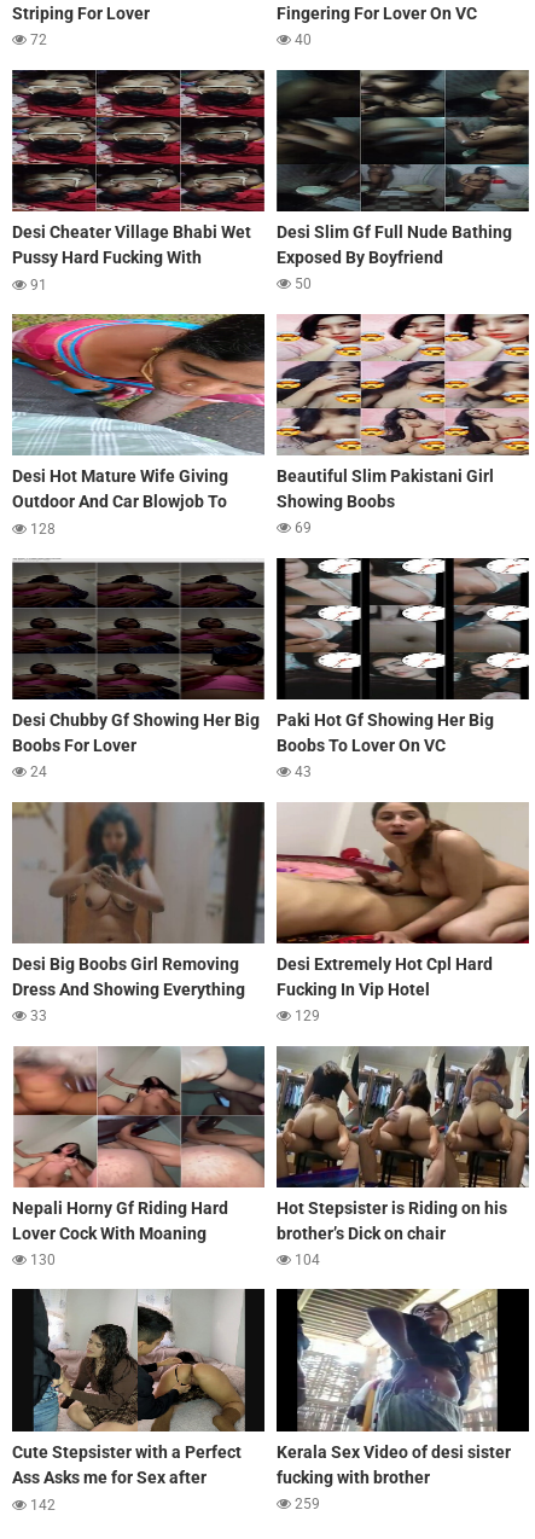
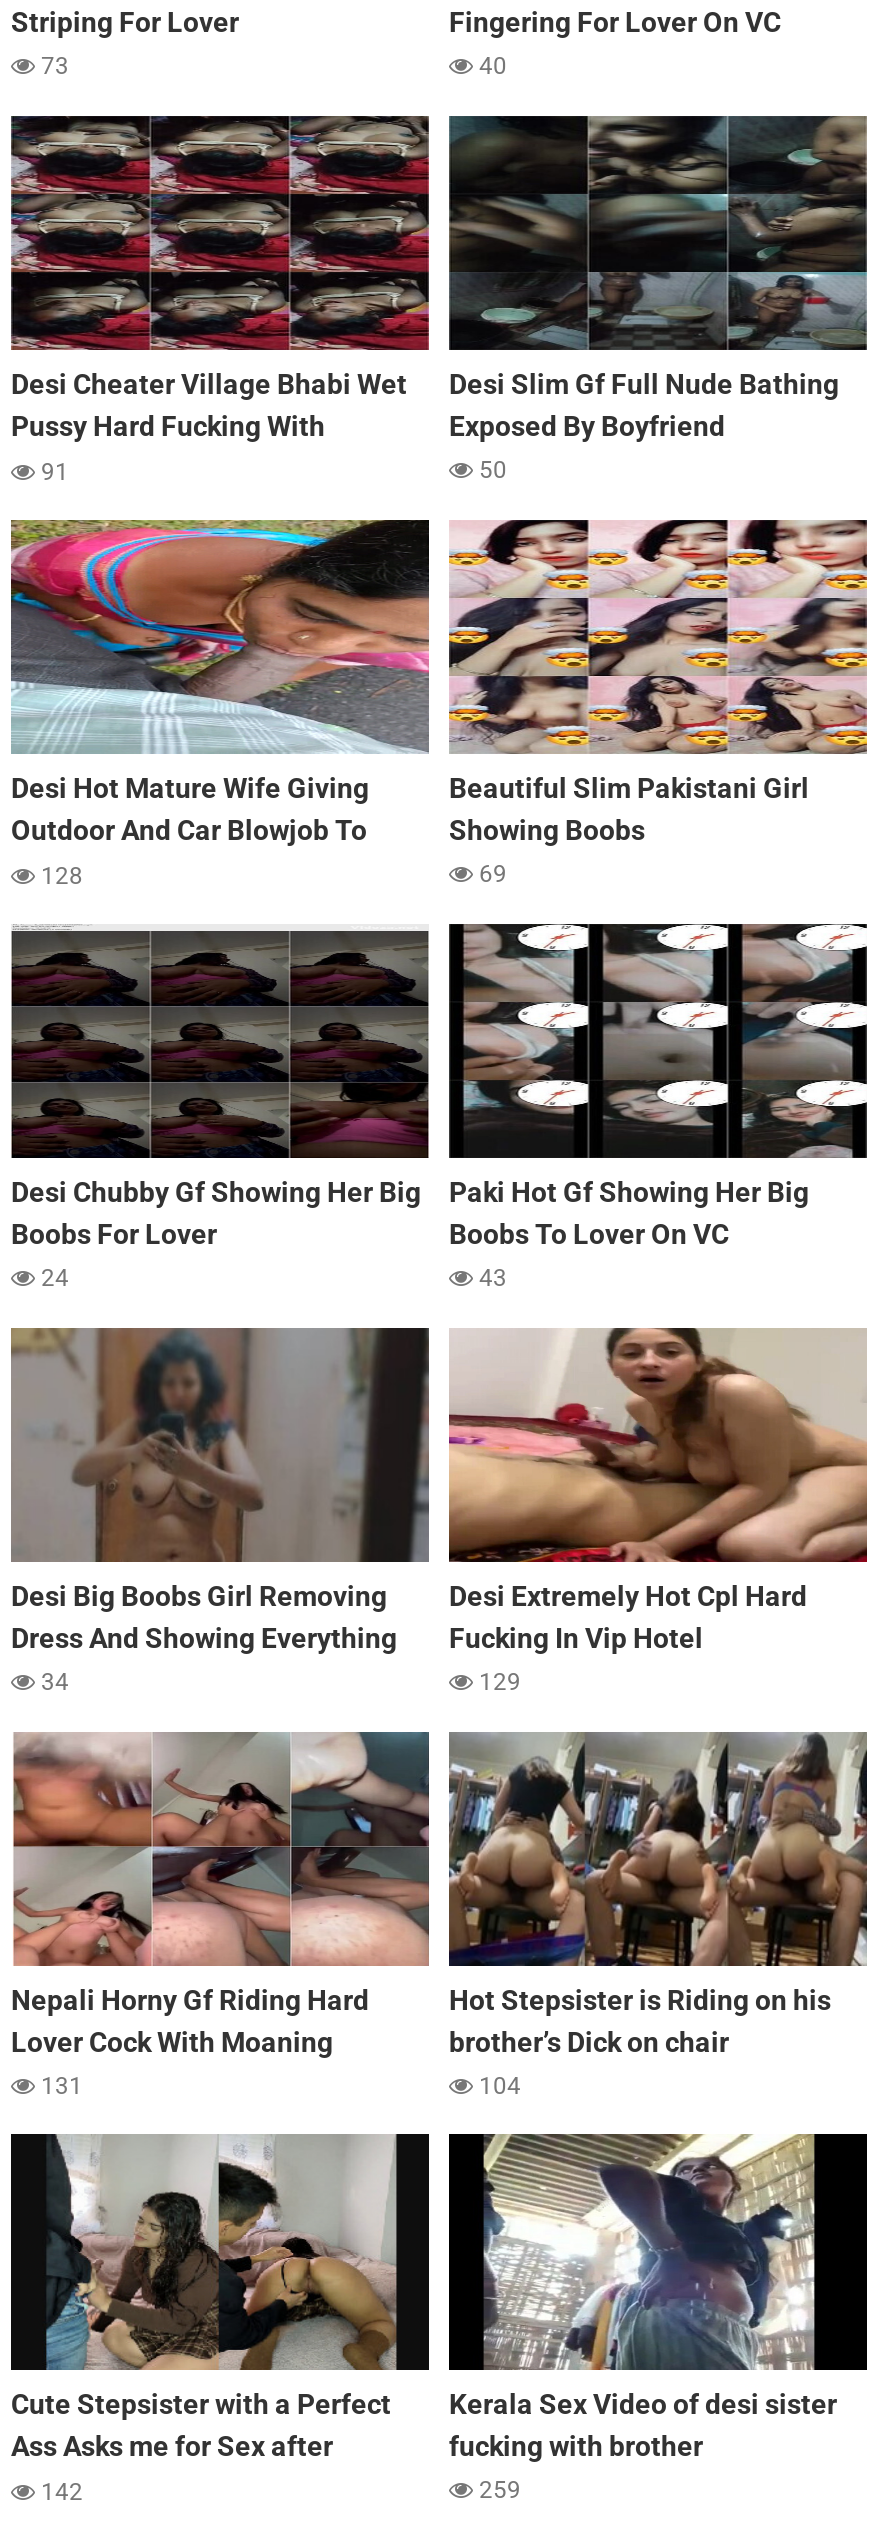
- 72
+ 73

- 33
+ 34

- 130
+ 131
